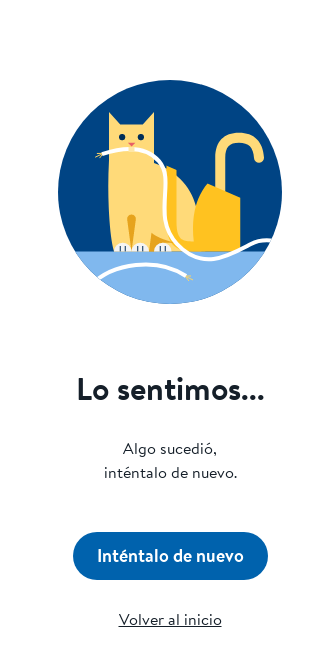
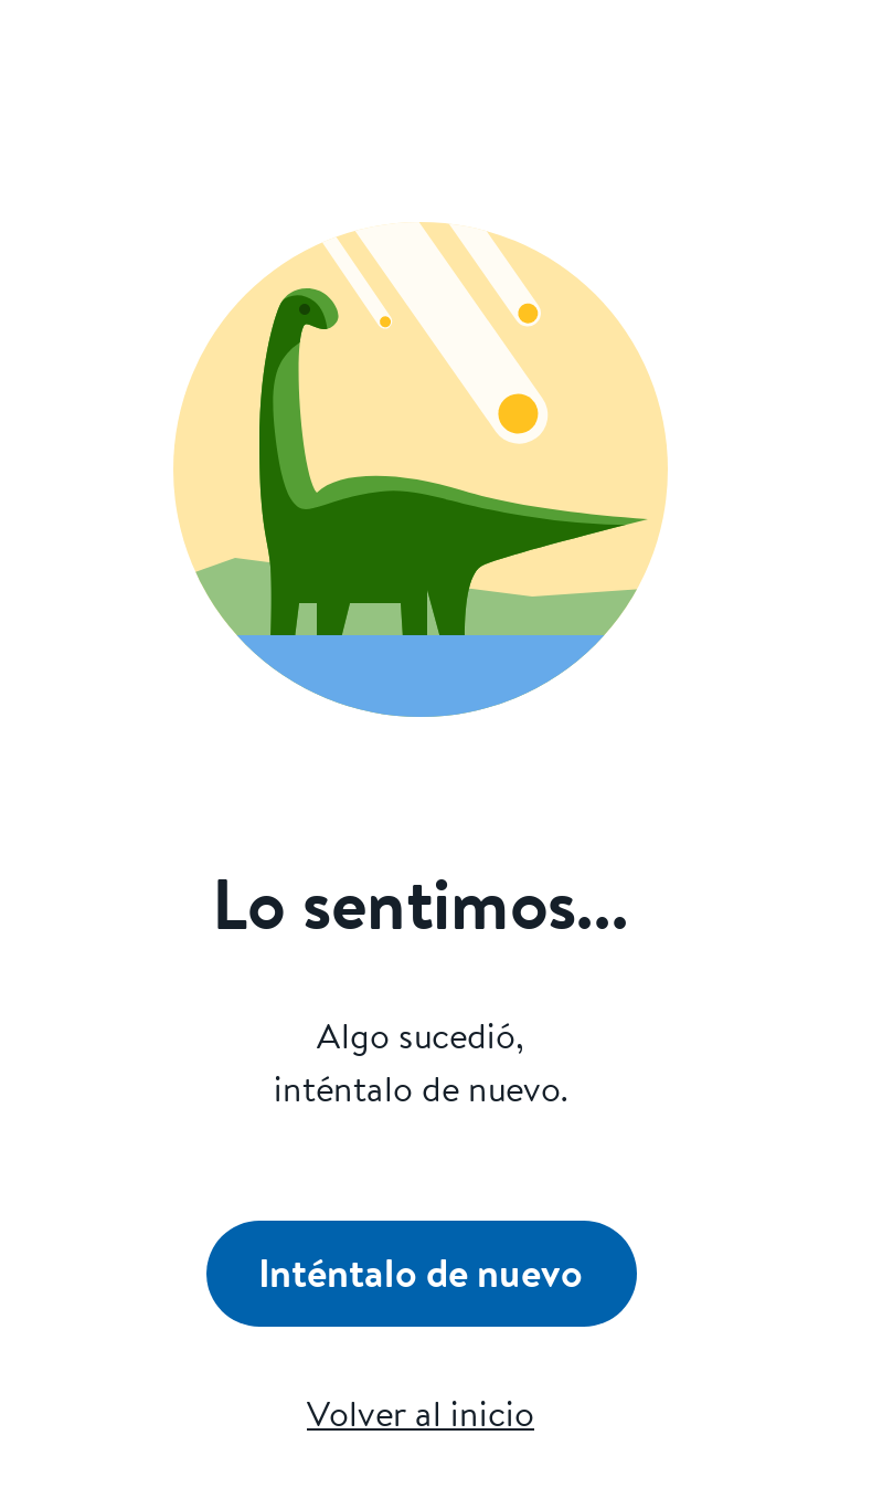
- [image]
+ [image]
